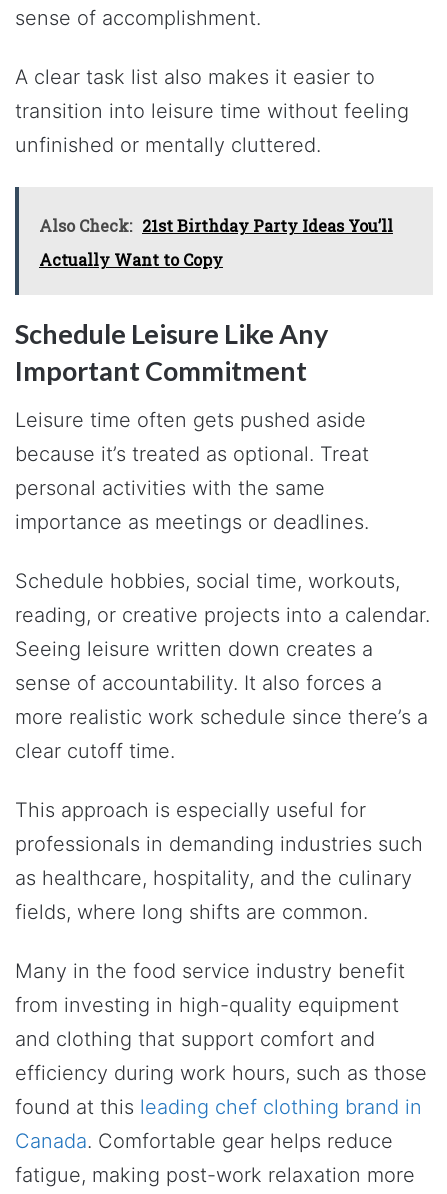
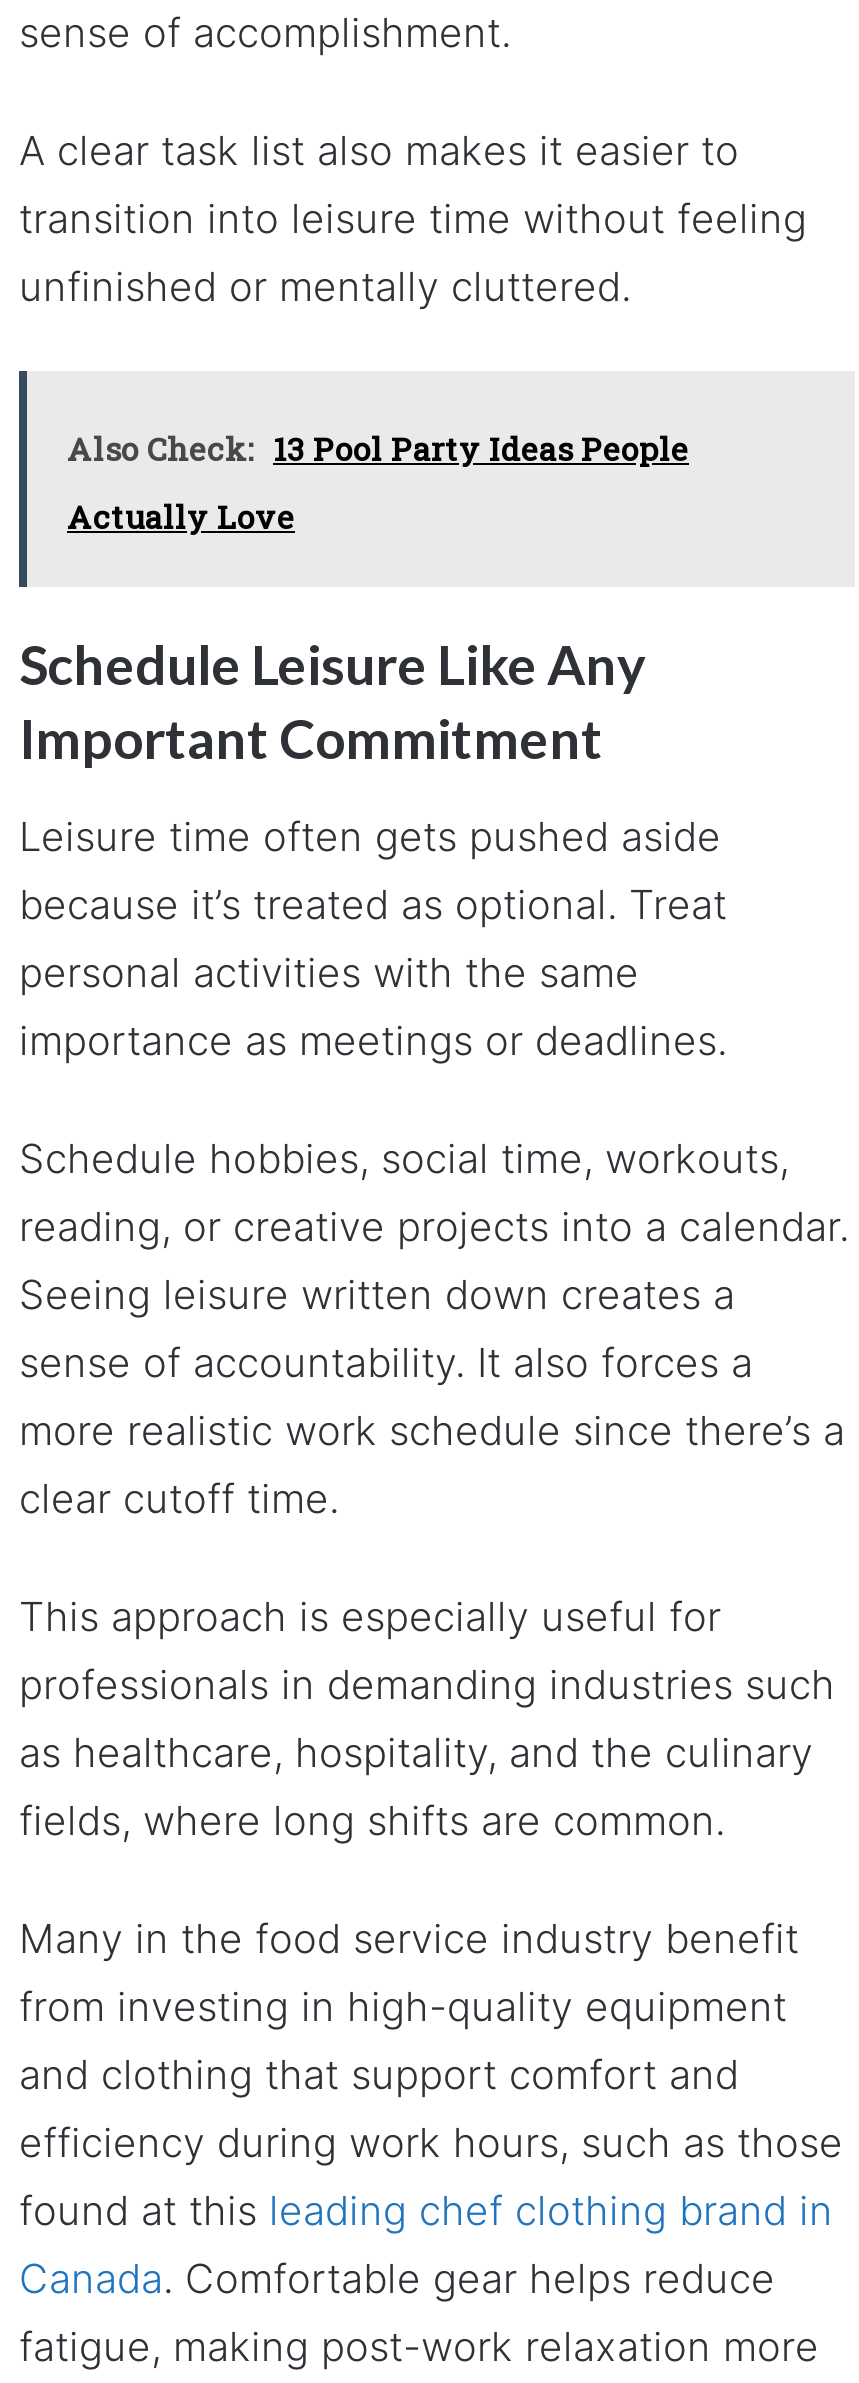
- Also Check: 21st Birthday Party Ideas You’ll
+ Also Check: 13 Pool Party Ideas People

- Actually Want to Copy
+ Actually Love
